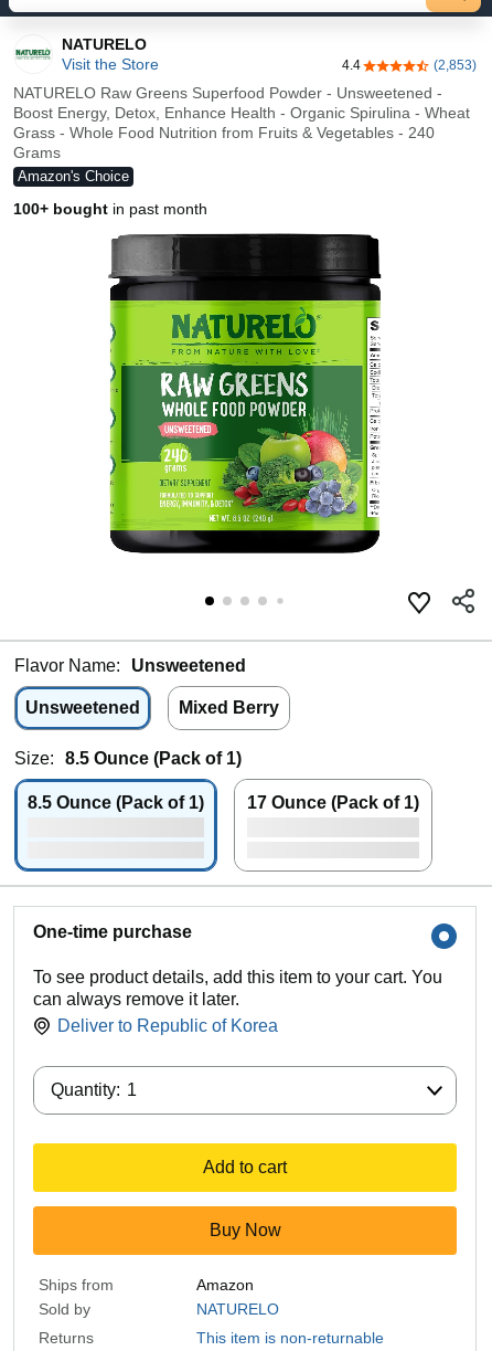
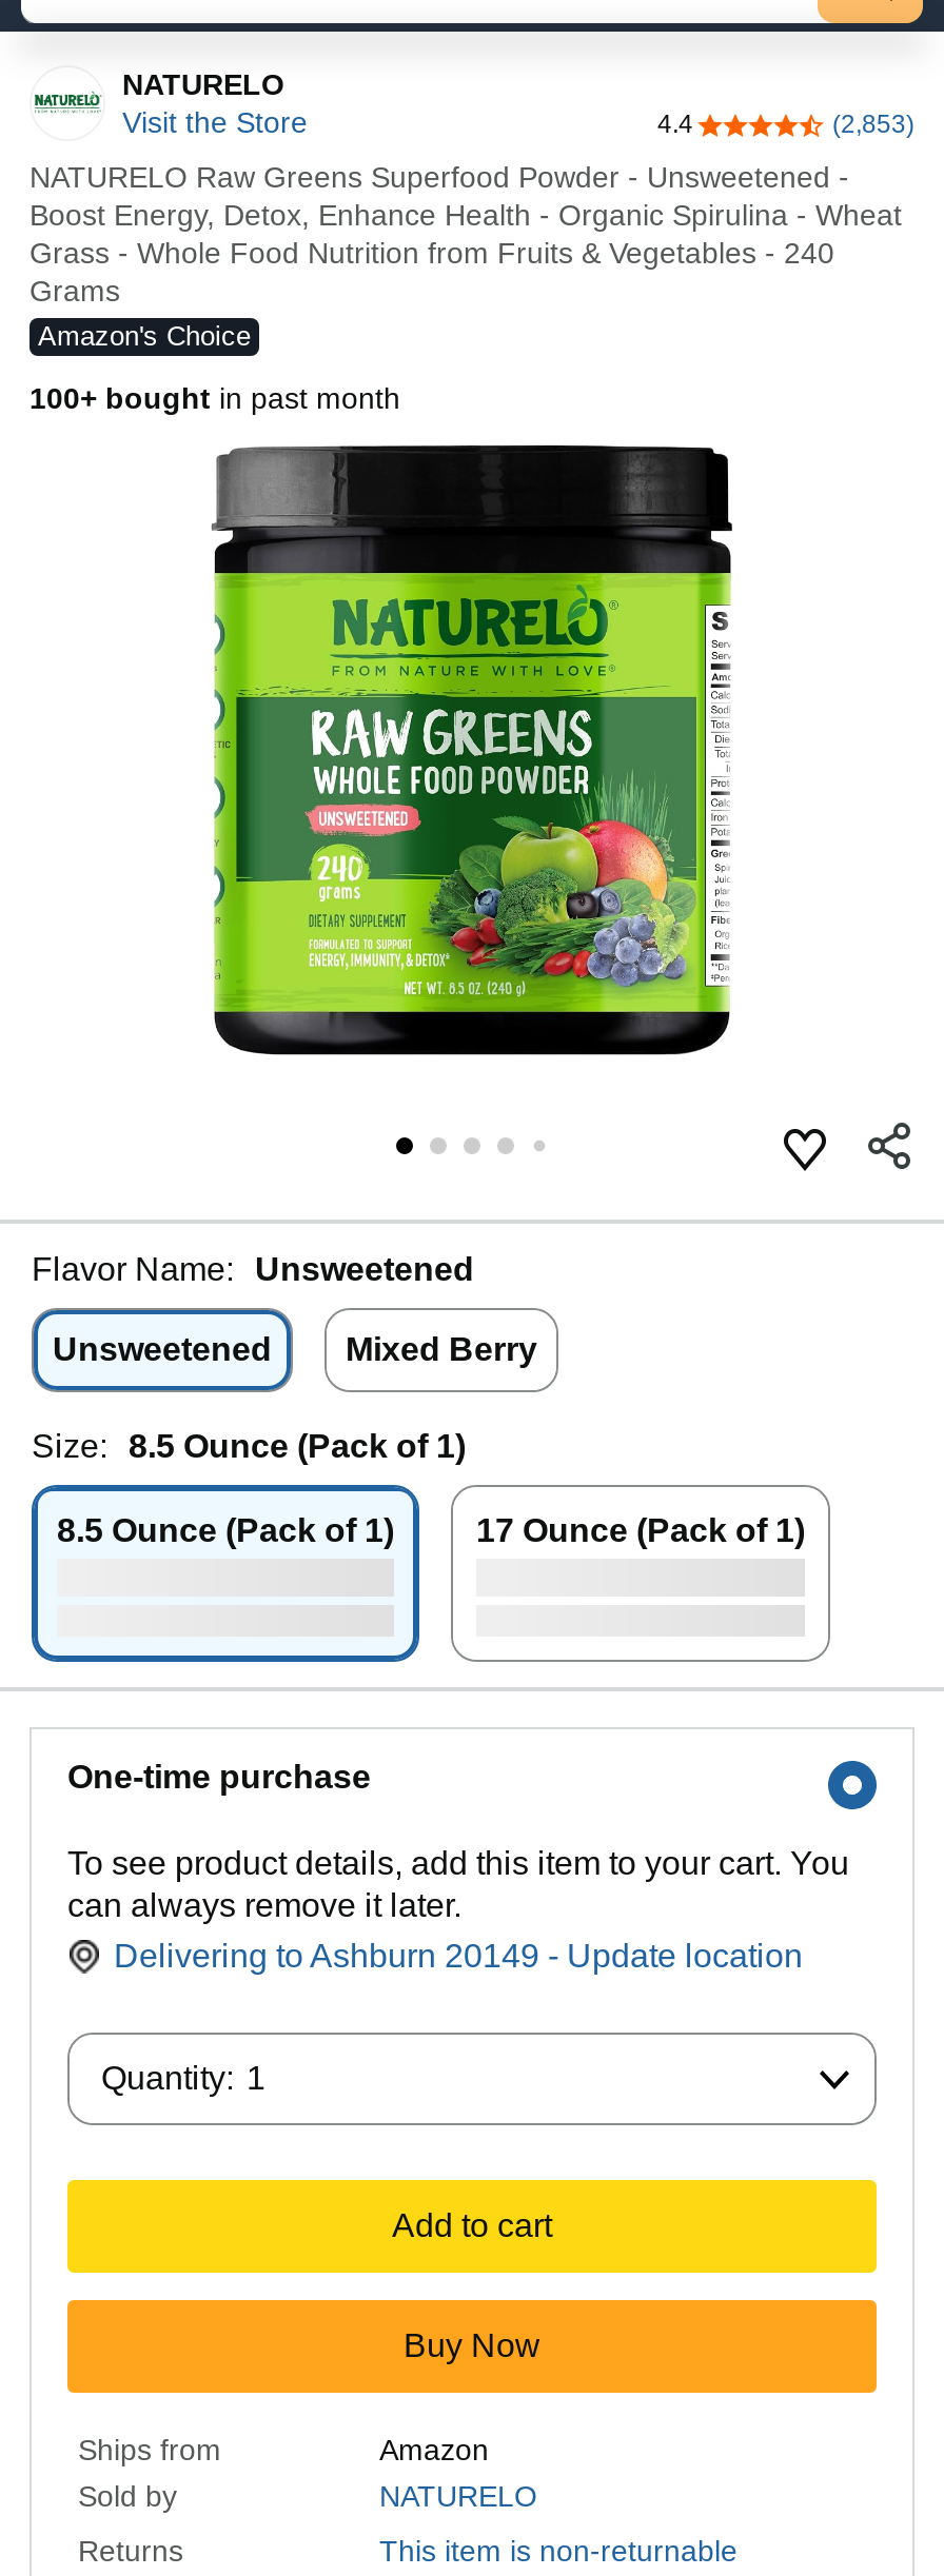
- Deliver to Republic of Korea
+ Delivering to Ashburn 20149 - Update location
